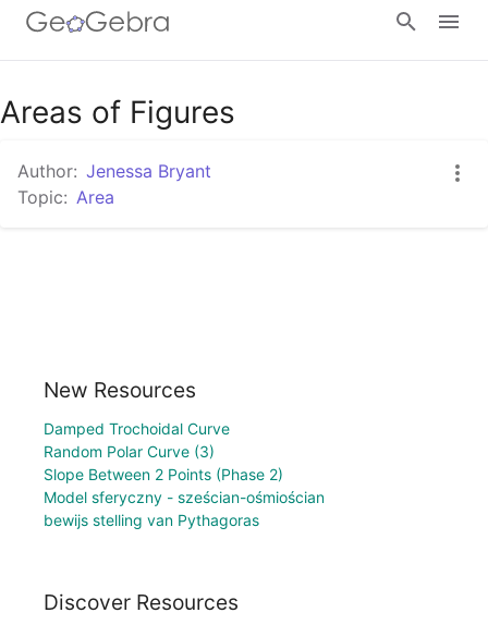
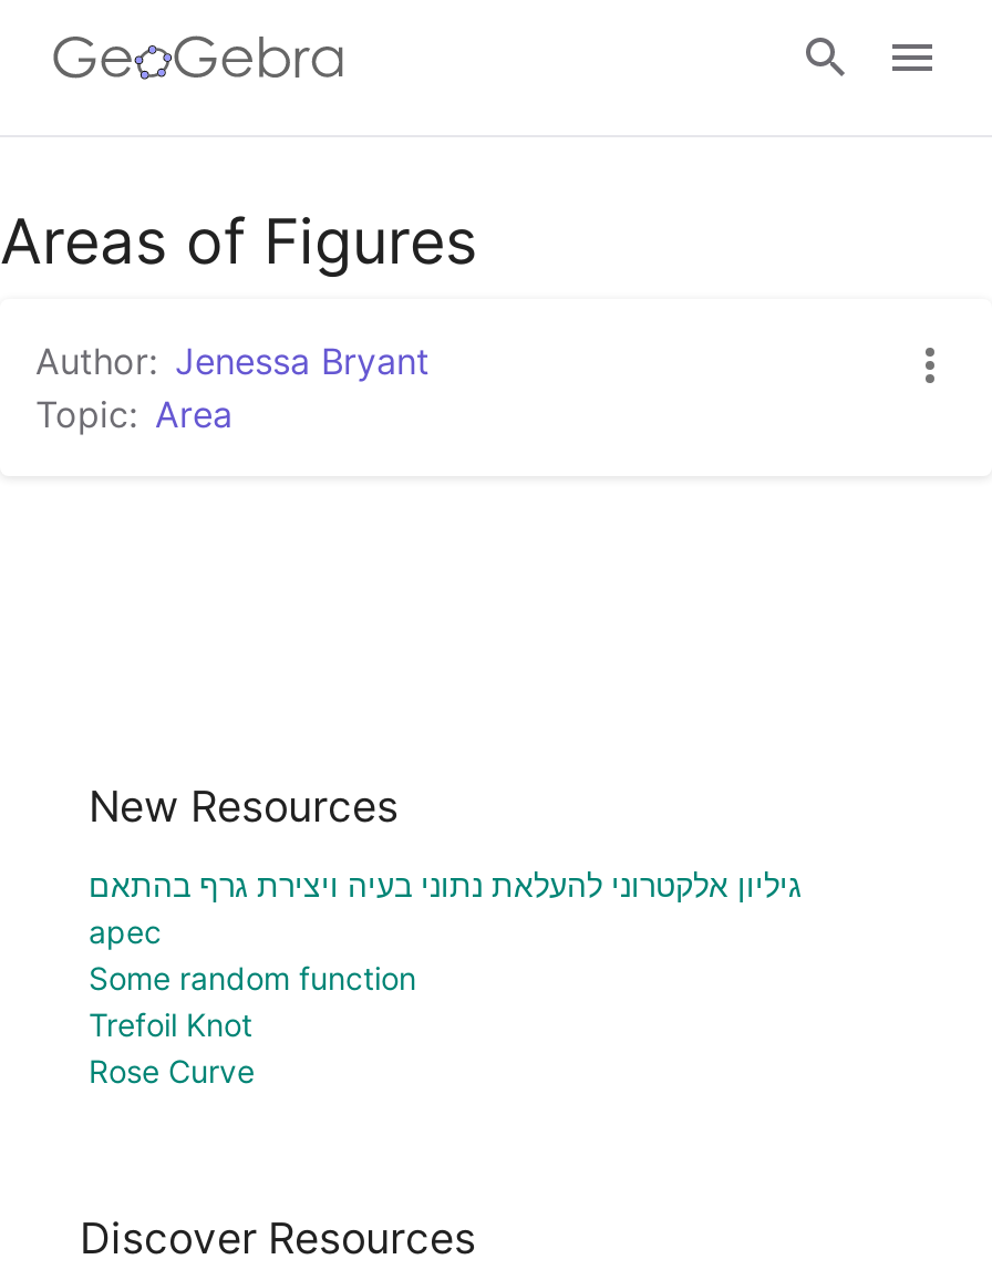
- Damped Trochoidal Curve
- Random Polar Curve (3)
- Slope Between 2 Points (Phase 2)
- Model sferyczny - sześcian-ośmiościan
- bewijs stelling van Pythagoras
+ גיליון אלקטרוני להעלאת נתוני בעיה ויצירת גרף בהתאם
+ apec
+ Some random function
+ Trefoil Knot
+ Rose Curve
